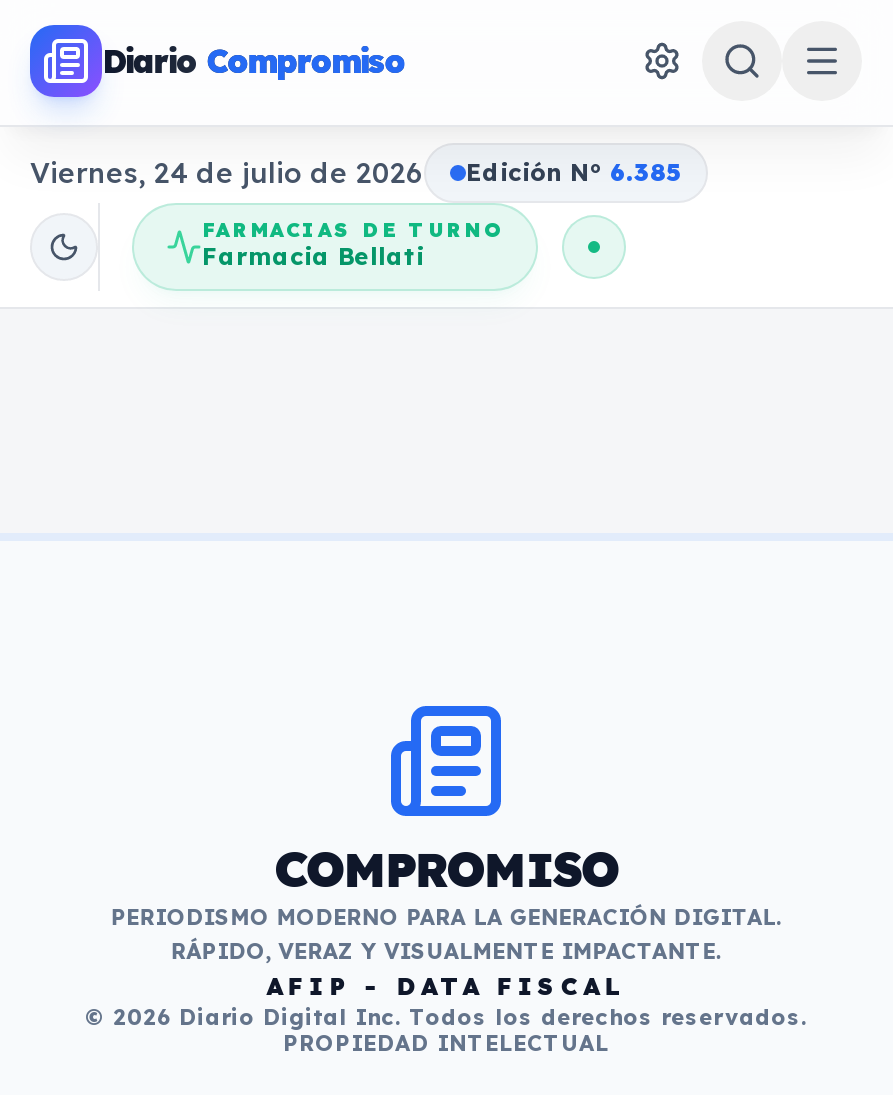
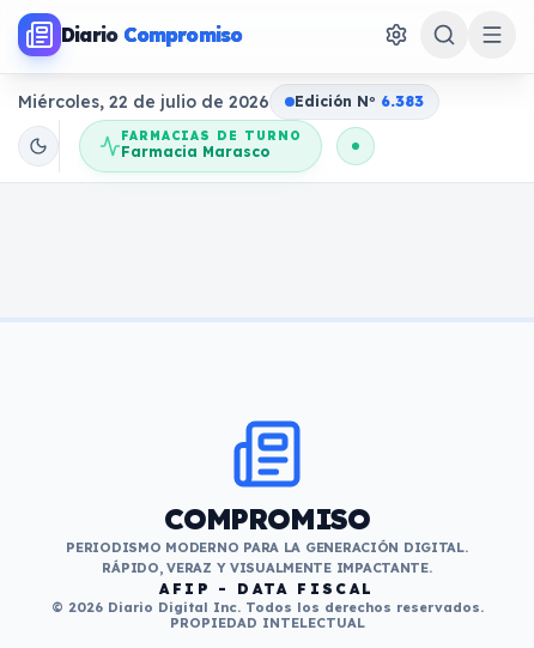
- Viernes, 24 de julio de 2026
+ Miércoles, 22 de julio de 2026

- Edición No 6.385
+ Edición No 6.383

- Farmacia Bellati
+ Farmacia Marasco
